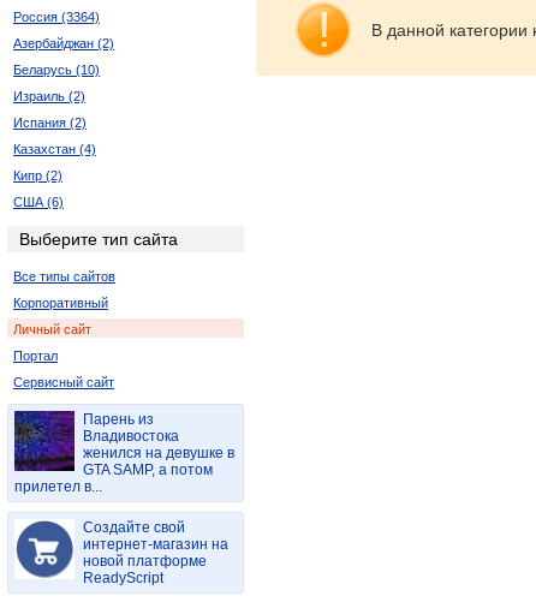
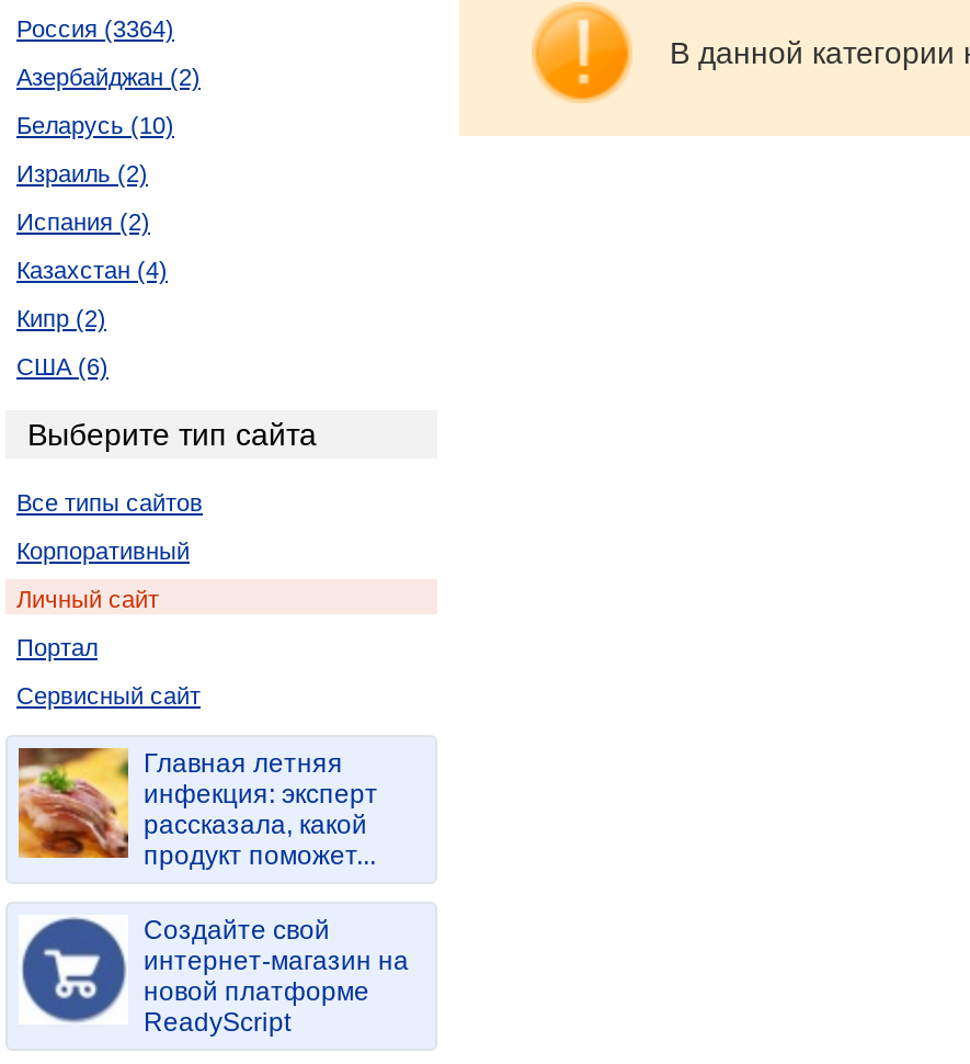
- [image]
- Парень из
- Владивостока
- женился на девушке в
- GTA SAMP, а потом
- прилетел в...
+ [image]
+ Главная летняя
+ инфекция: эксперт
+ рассказала, какой
+ продукт поможет...
